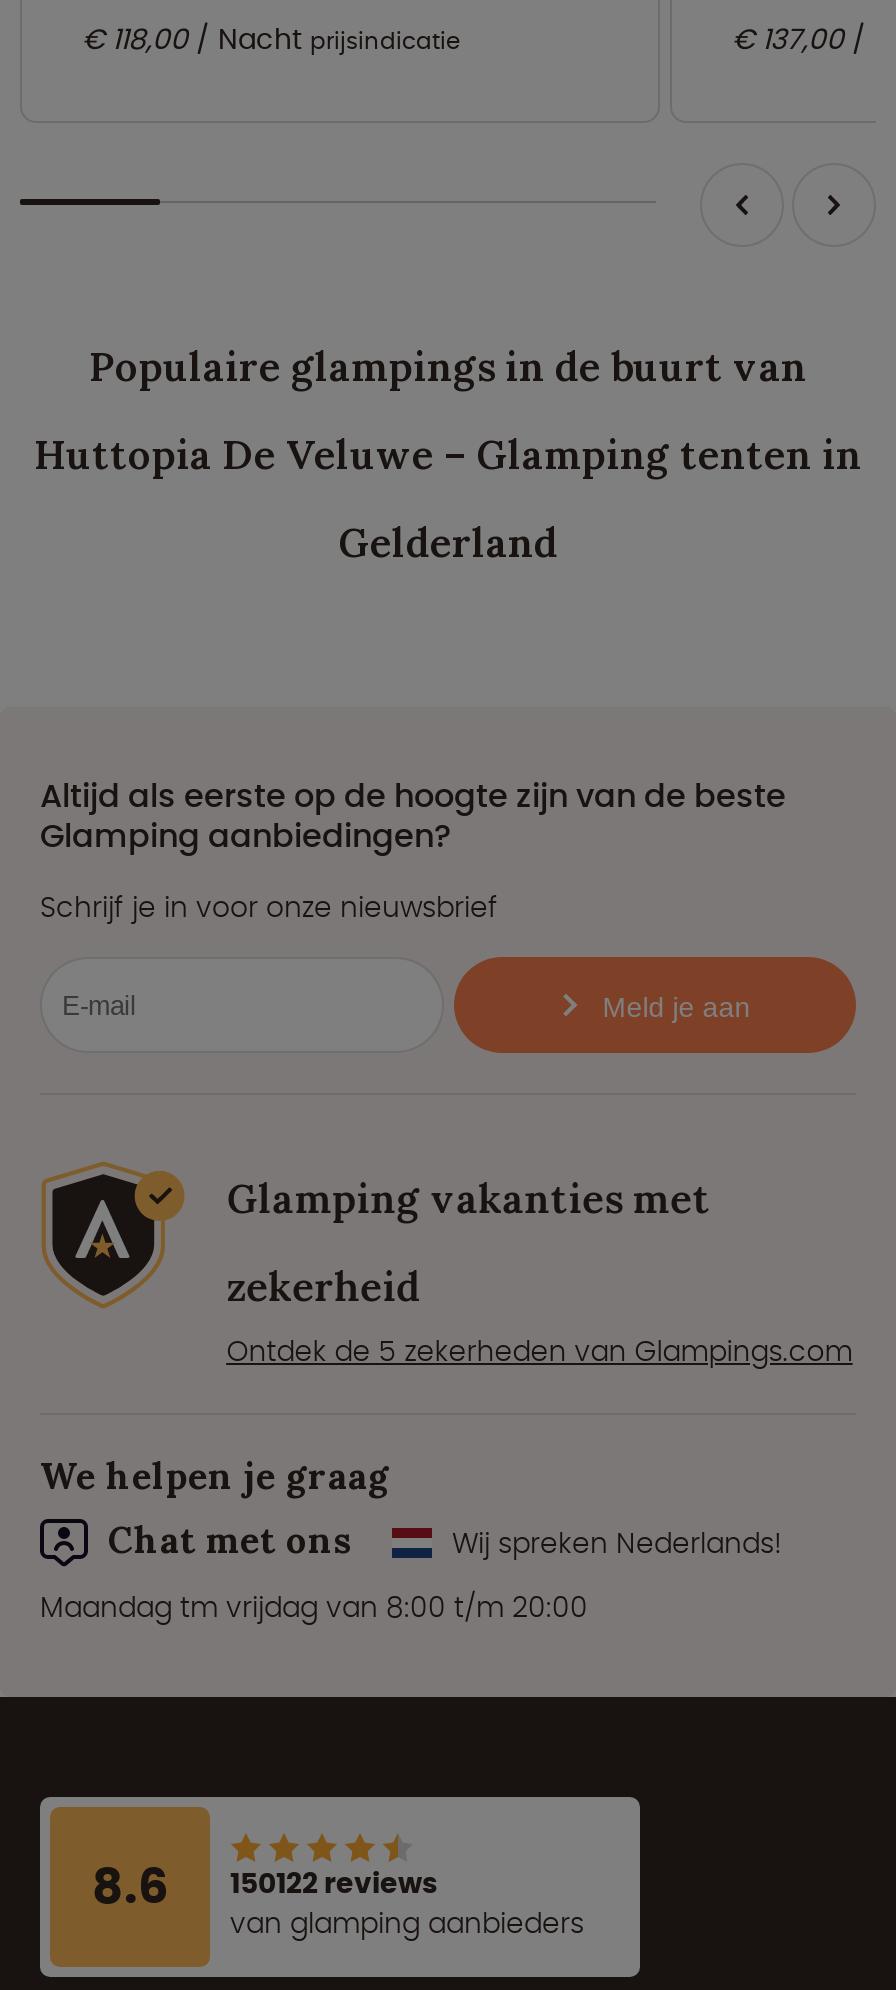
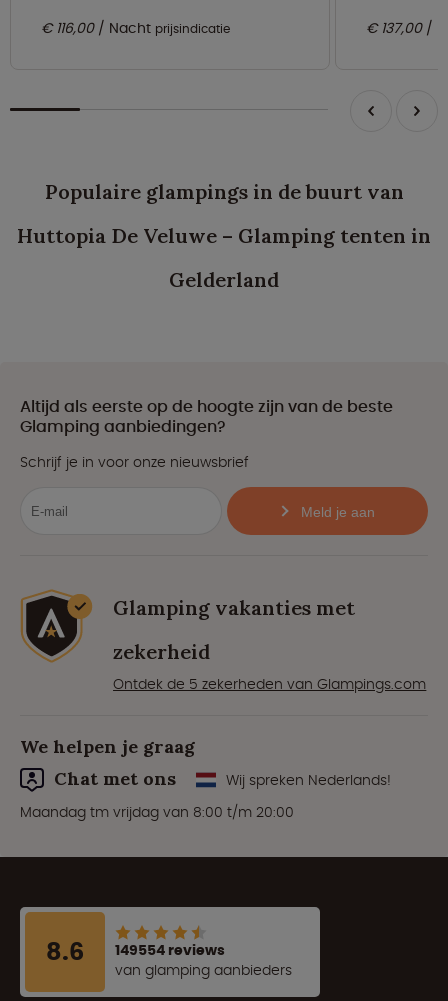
- € 118,00 Nacht prijsindicatie
+ € 116,00 Nacht prijsindicatie

- 8.6 150122 reviews
+ 8.6 149554 reviews
